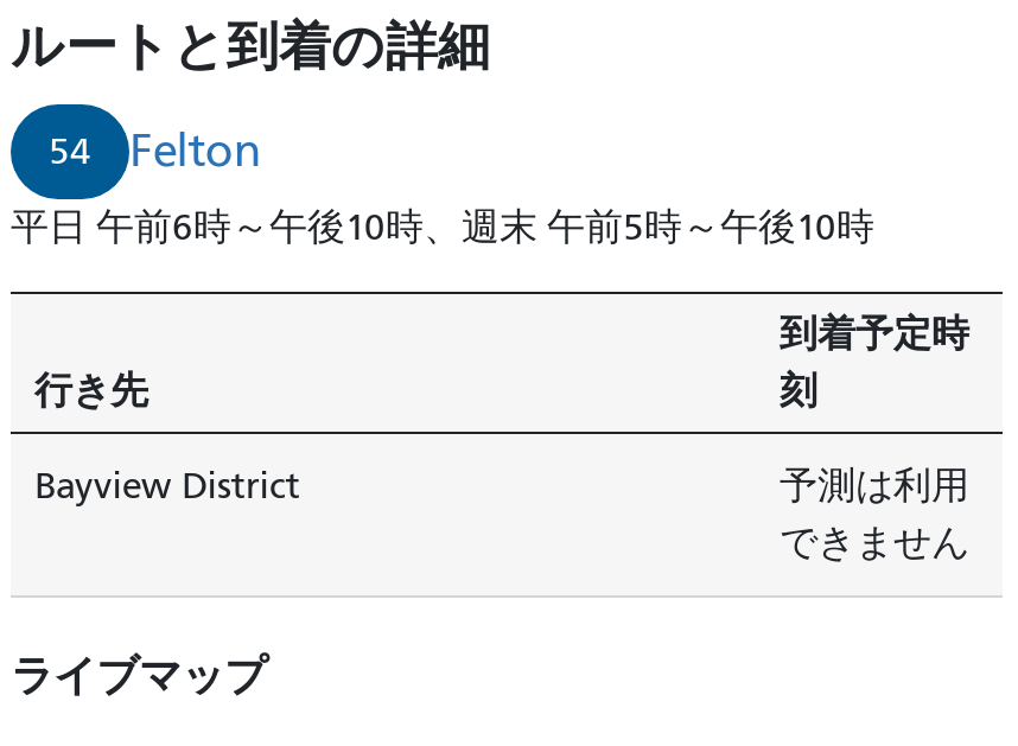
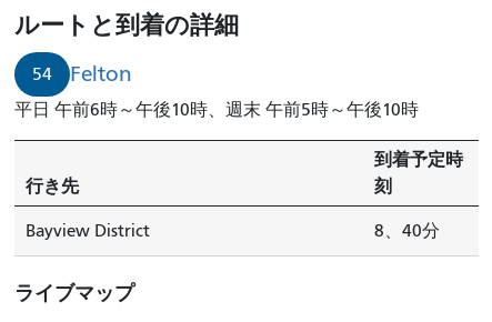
- 予測は利用
- できません
+ 8、40分
